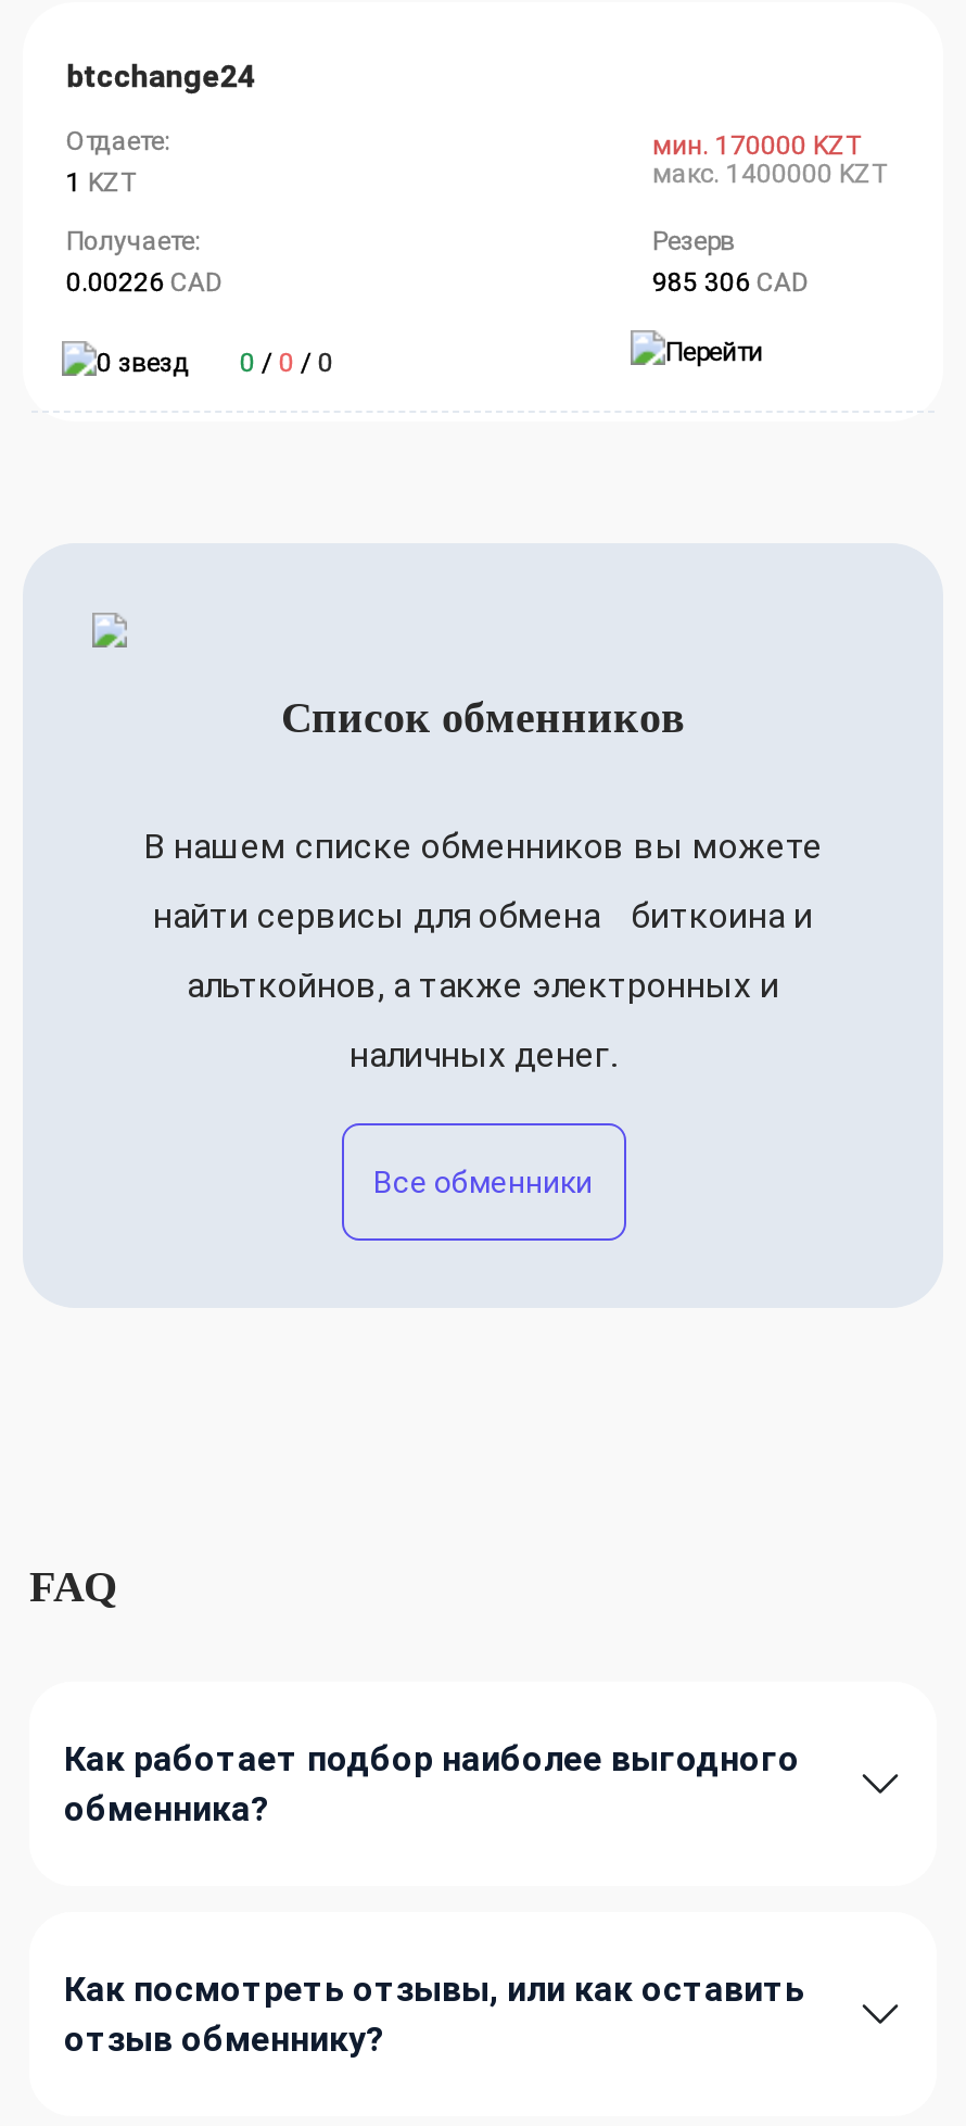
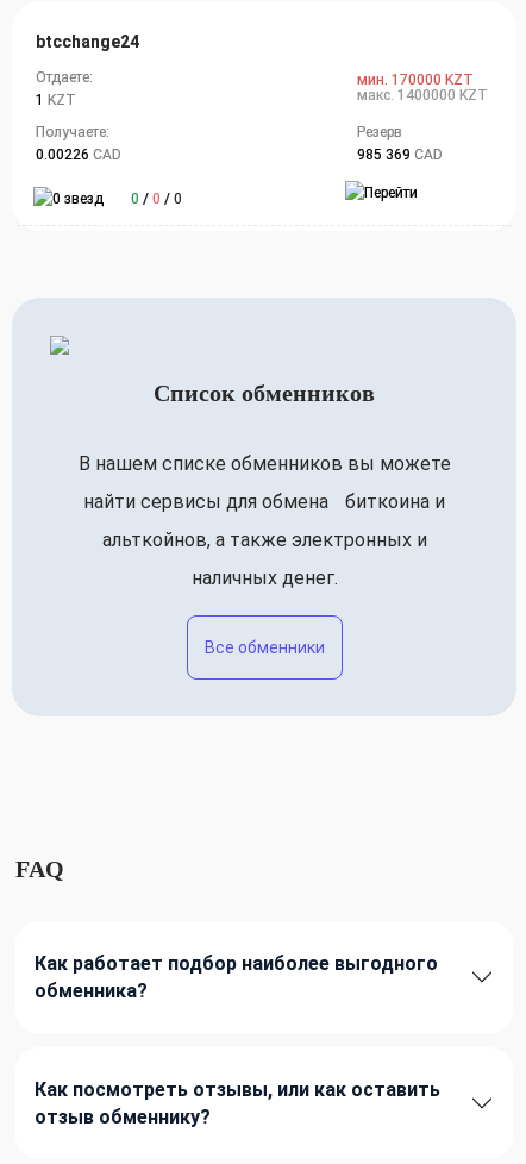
- 985 306 CAD
+ 985 369 CAD
